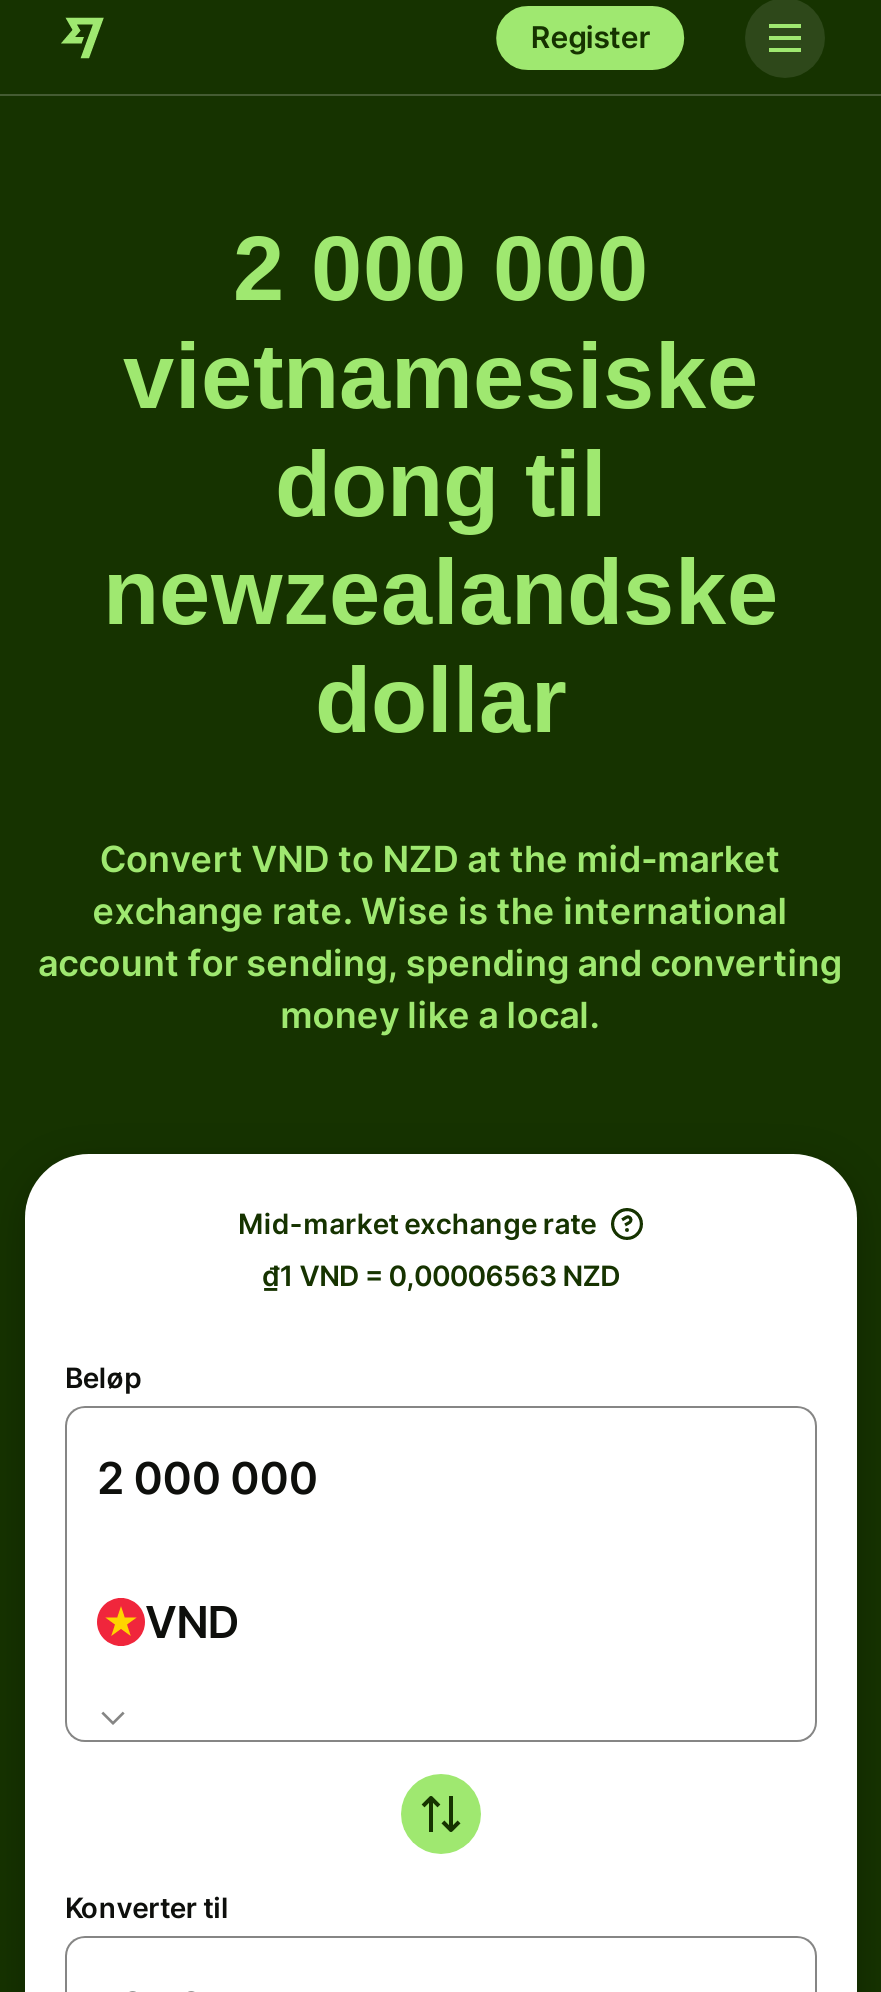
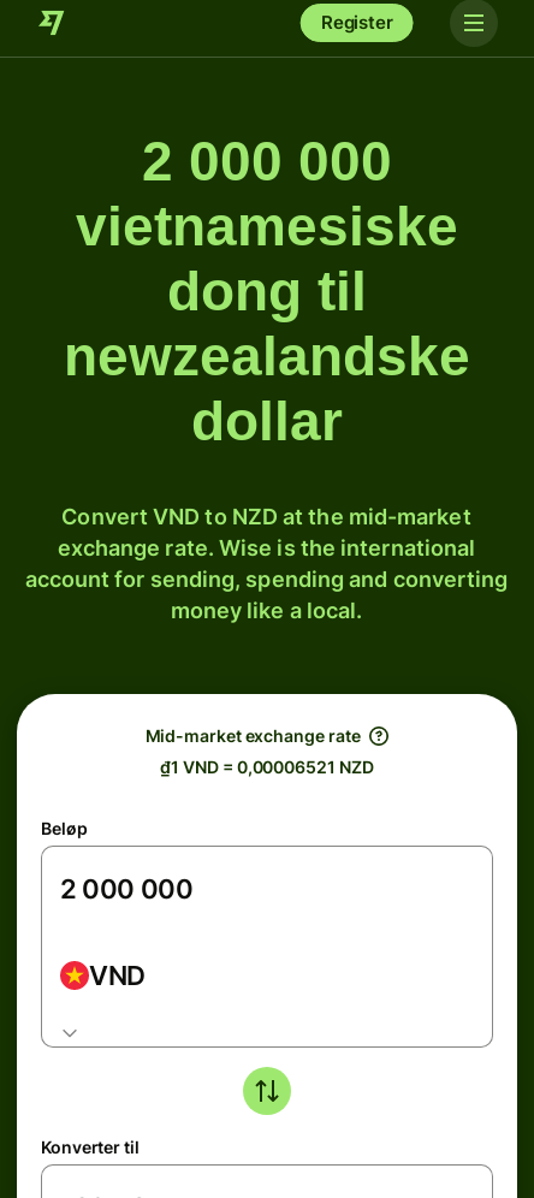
- ₫1 VND = 0,00006563 NZD
+ ₫1 VND = 0,00006521 NZD
